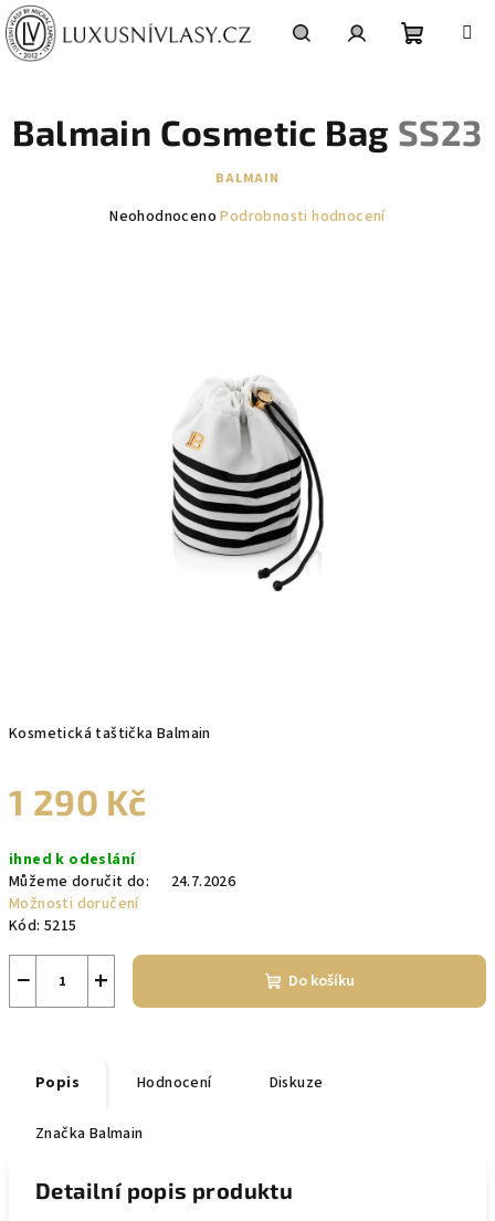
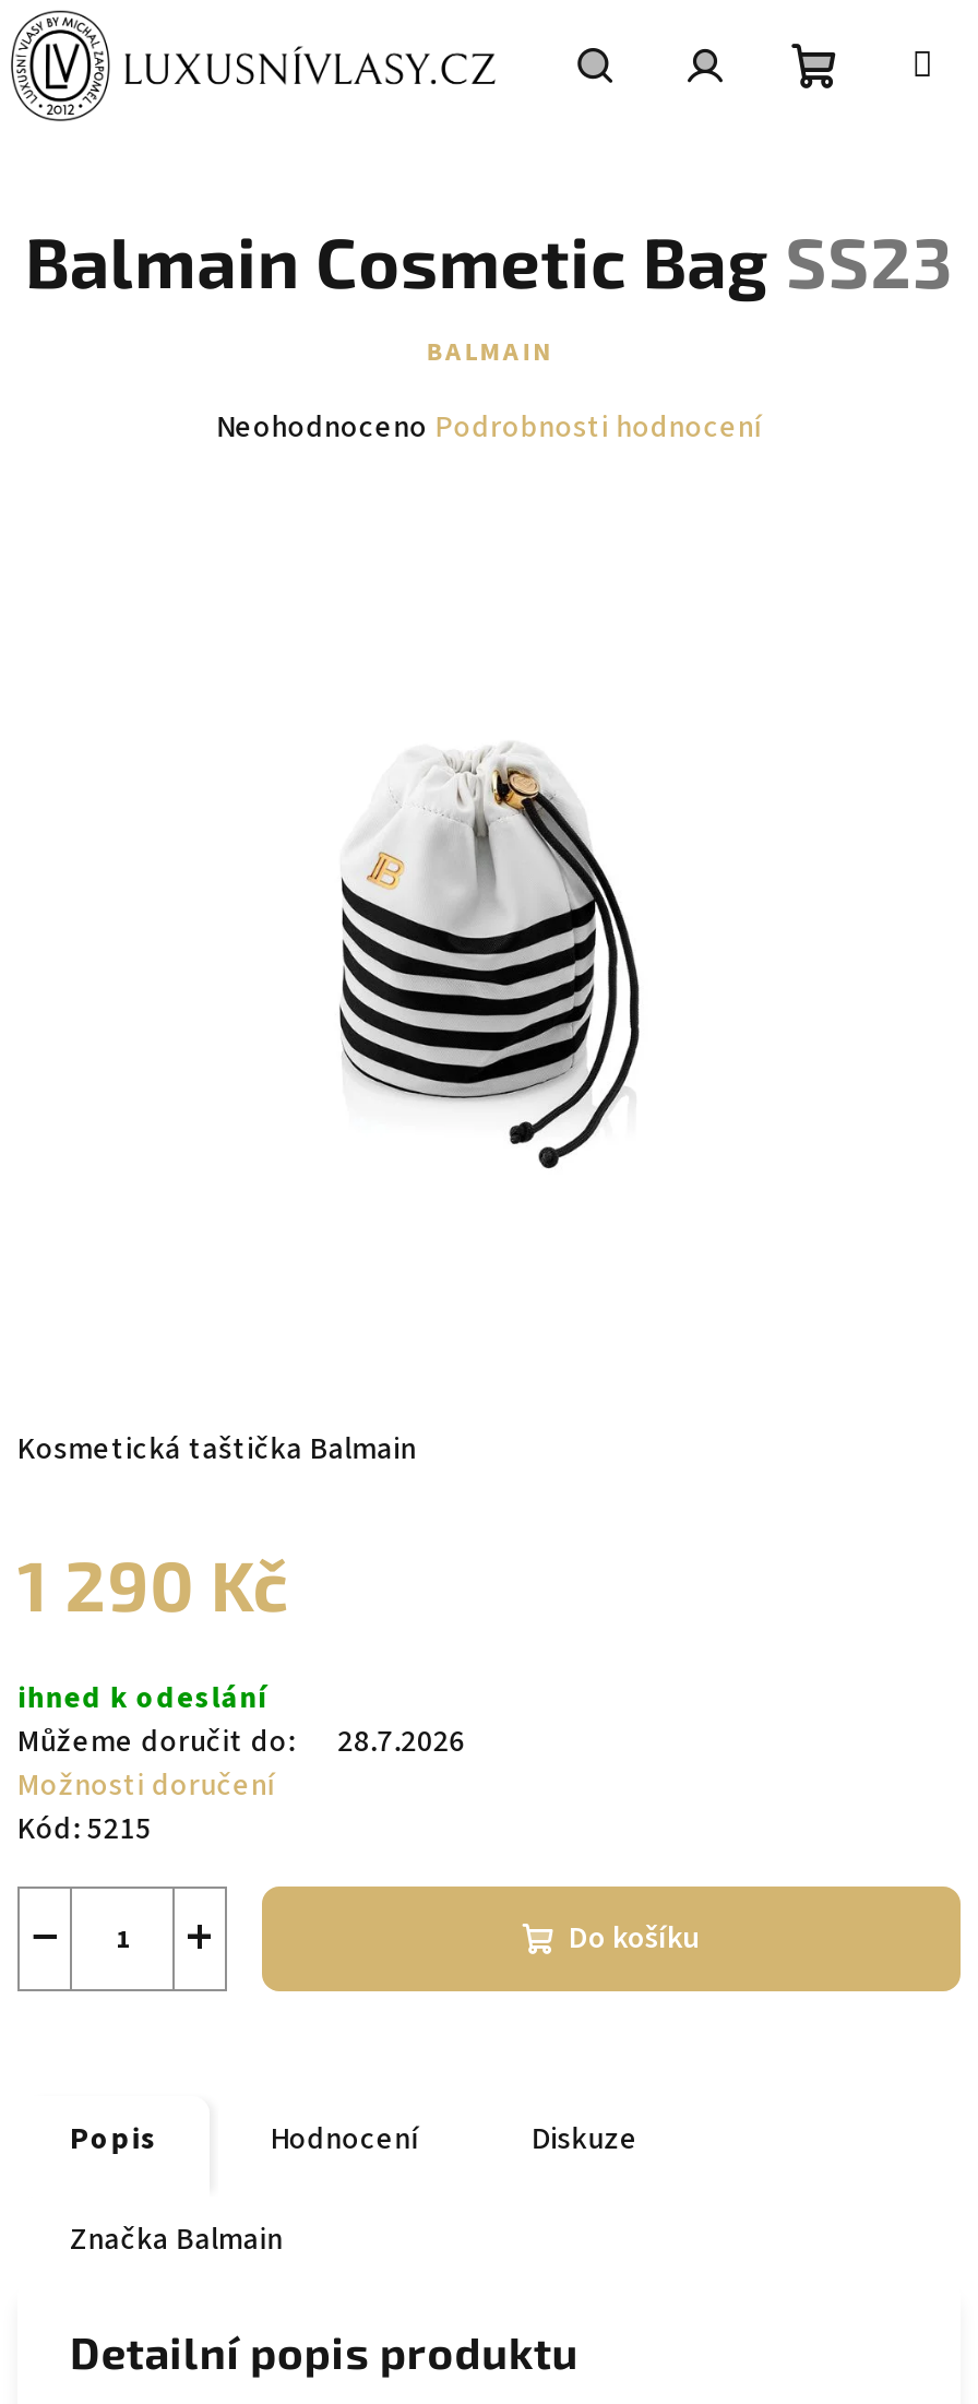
- Můžeme doručit do: 24.7.2026
+ Můžeme doručit do: 28.7.2026
